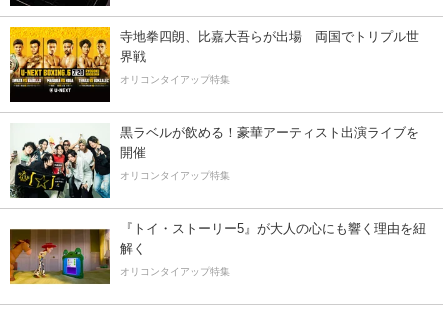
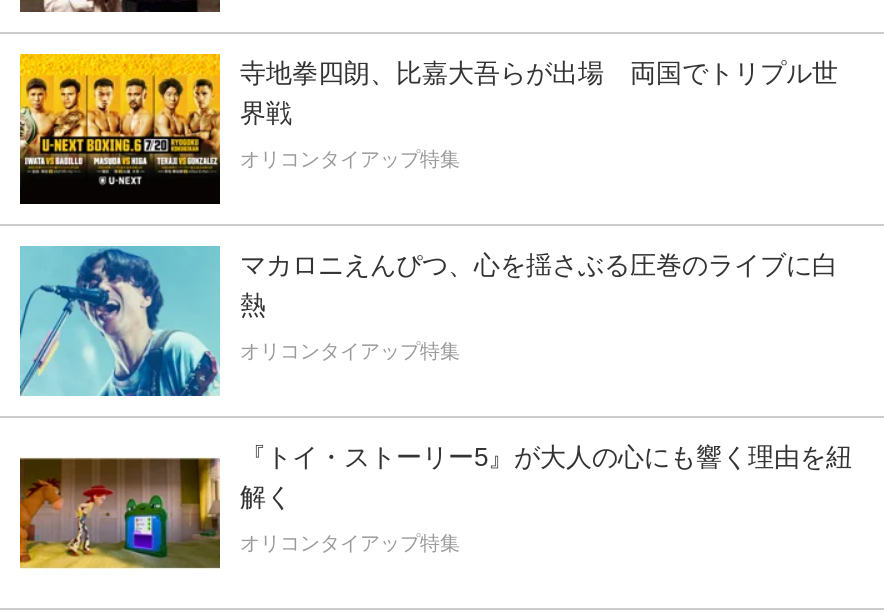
- [image]
- 黒ラベルが飲める！豪華アーティスト出演ライブを
- 開催
+ [image]
+ マカロニえんぴつ、心を揺さぶる圧巻のライブに白
+ 熱
